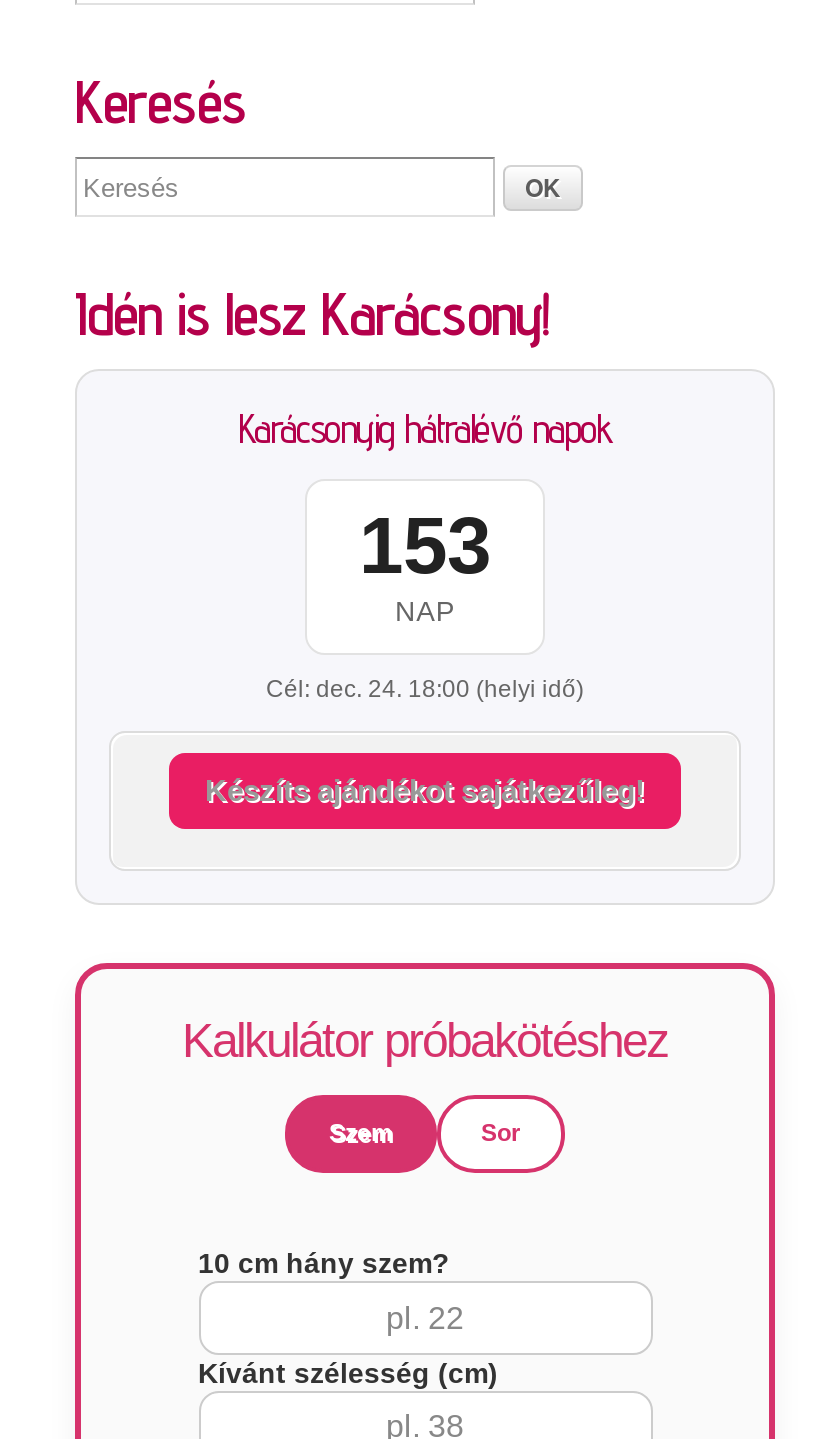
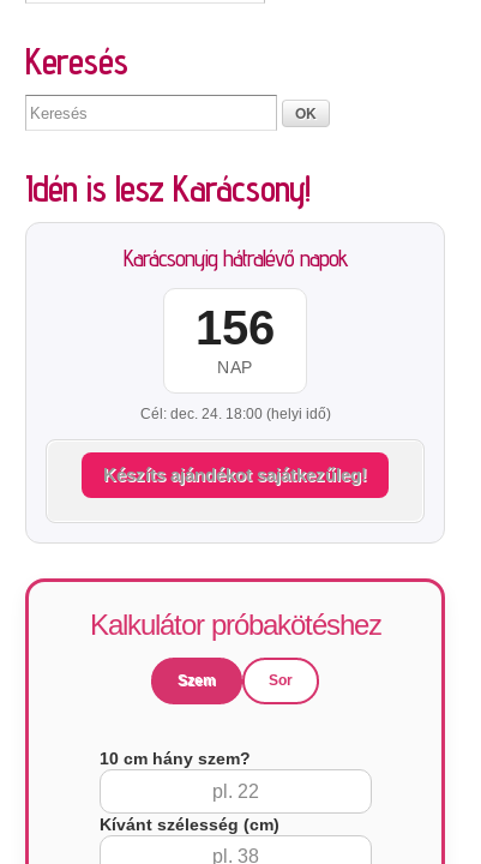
- 153
+ 156
